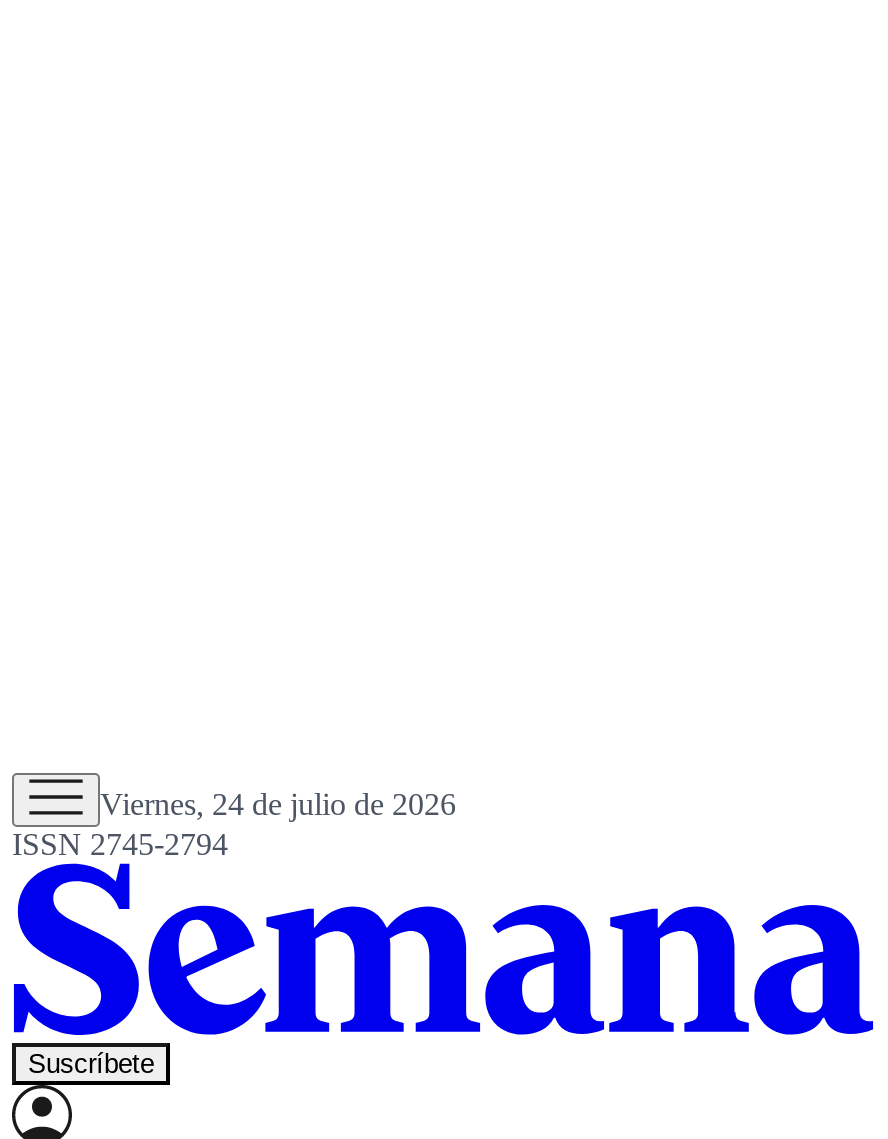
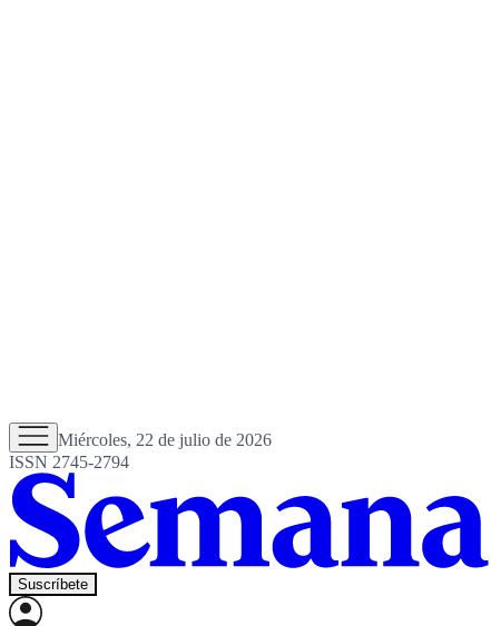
- Viernes, 24 de julio de 2026
+ Miércoles, 22 de julio de 2026
